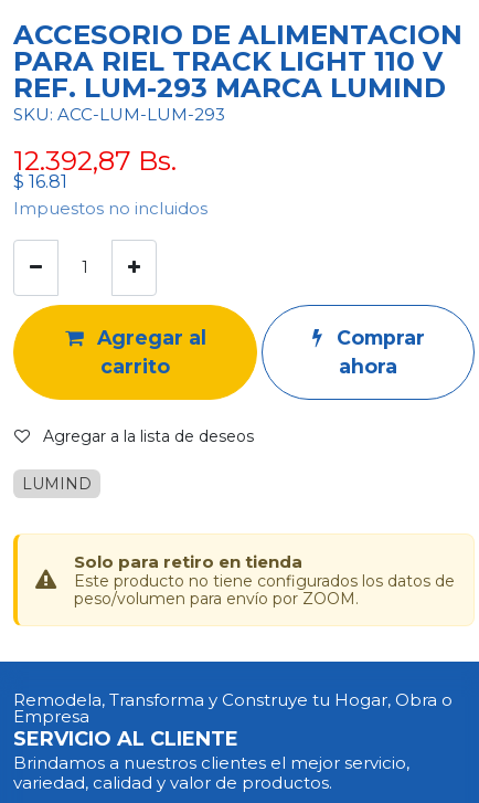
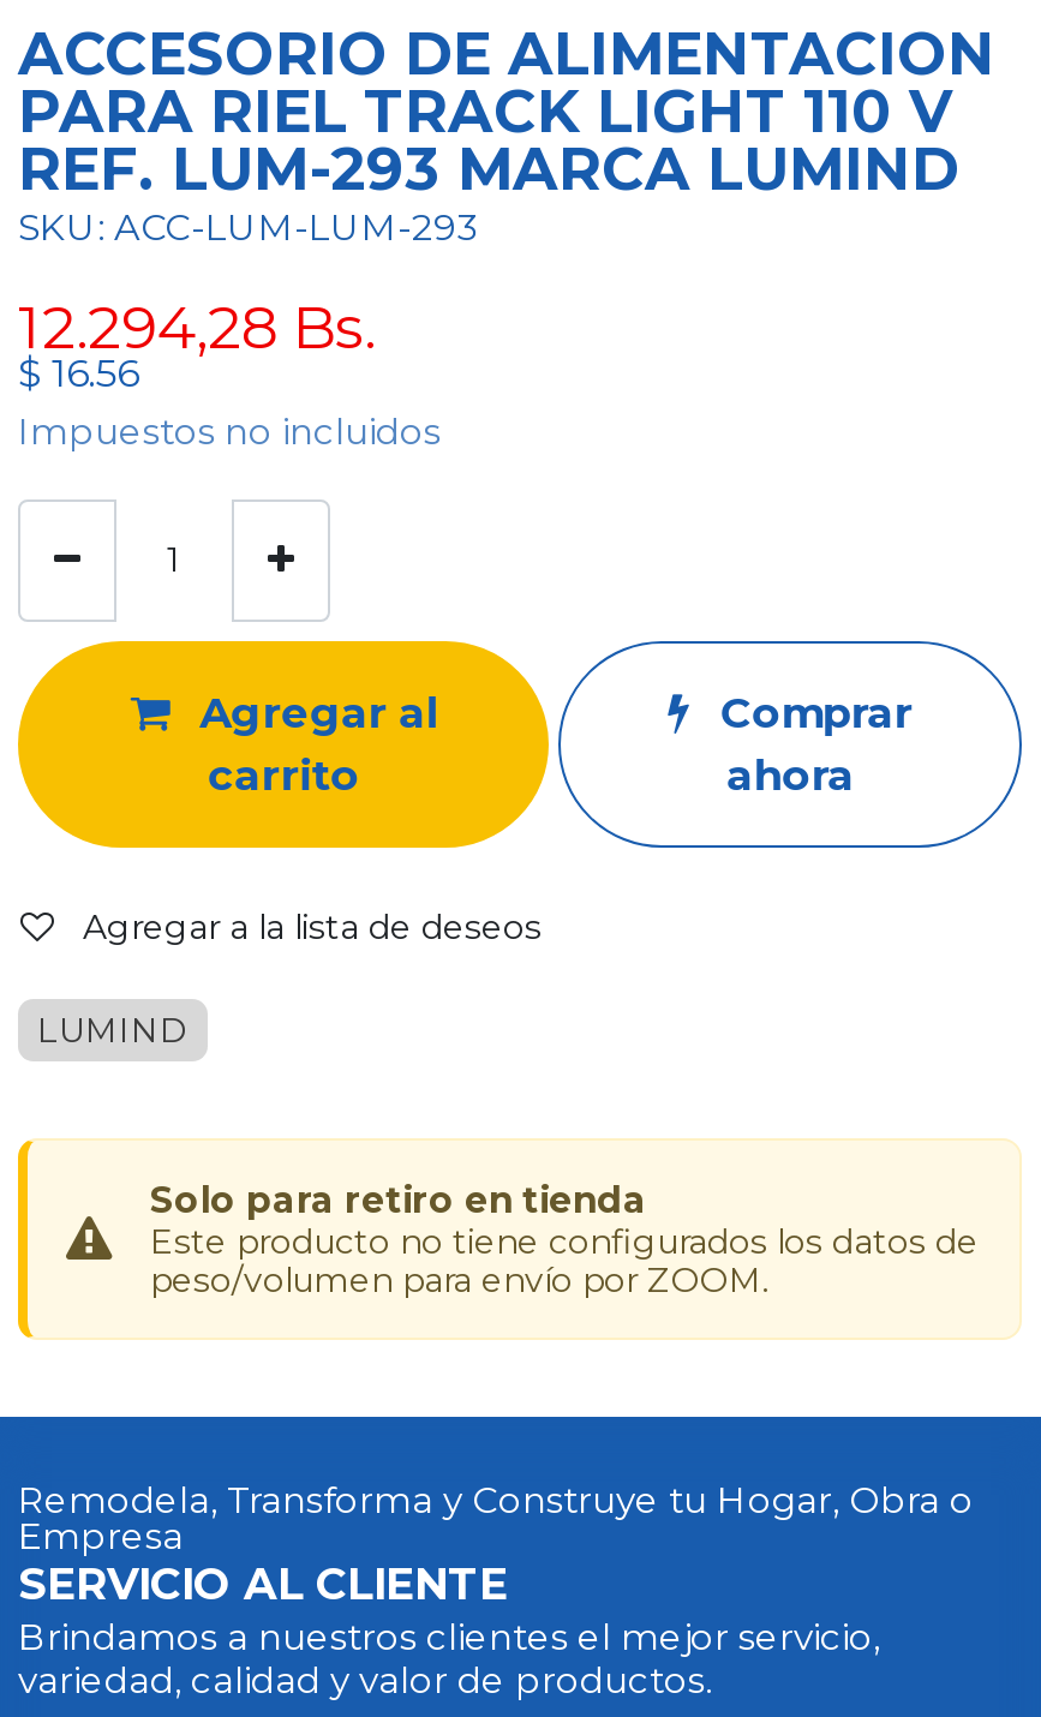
- 12.392,87 Bs.
+ 12.294,28 Bs.

- $16.81
+ $16.56
